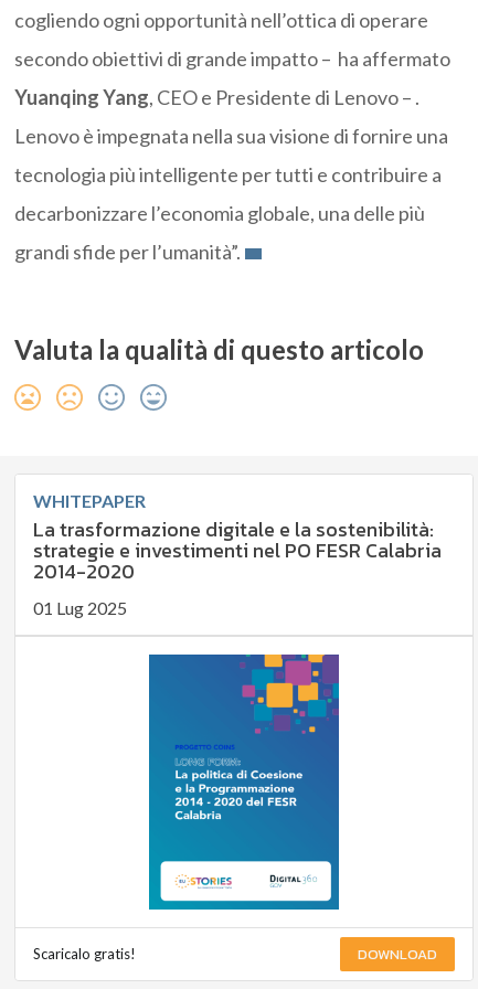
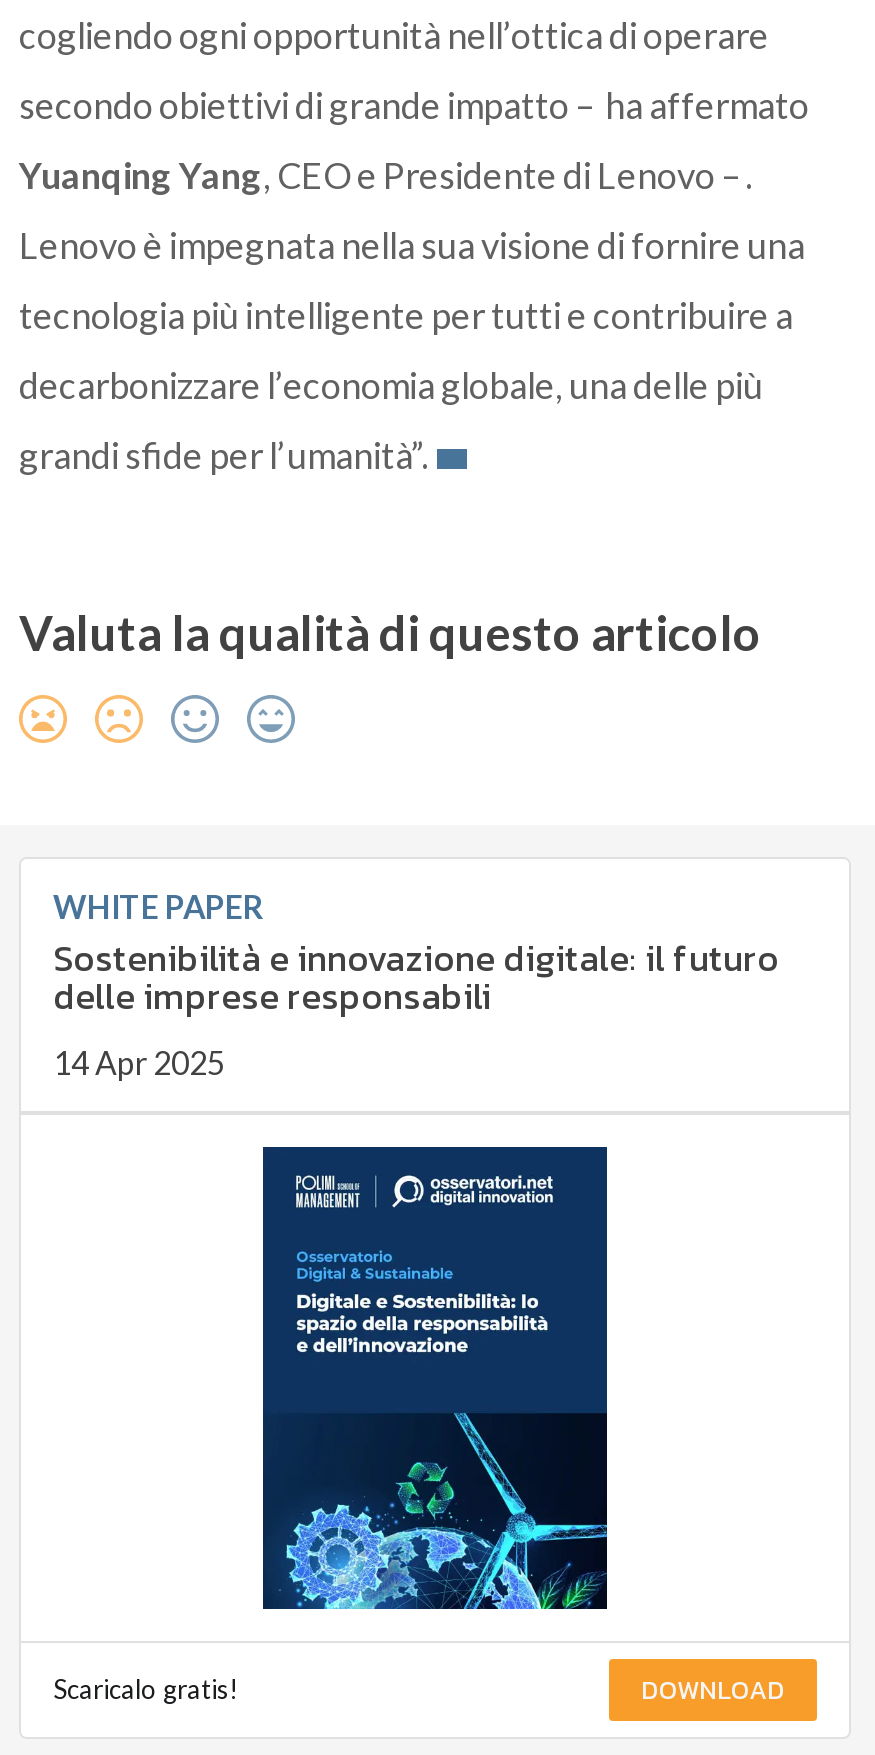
- WHITEPAPER
- La trasformazione digitale e la sostenibilità:
- strategie e investimenti nel PO FESR Calabria
- 2014-2020
- 01 Lug 2025
+ WHITE PAPER
+ Sostenibilità e innovazione digitale: il futuro
+ delle imprese responsabili
+ 14 Apr 2025

- [image]
+ [image]
